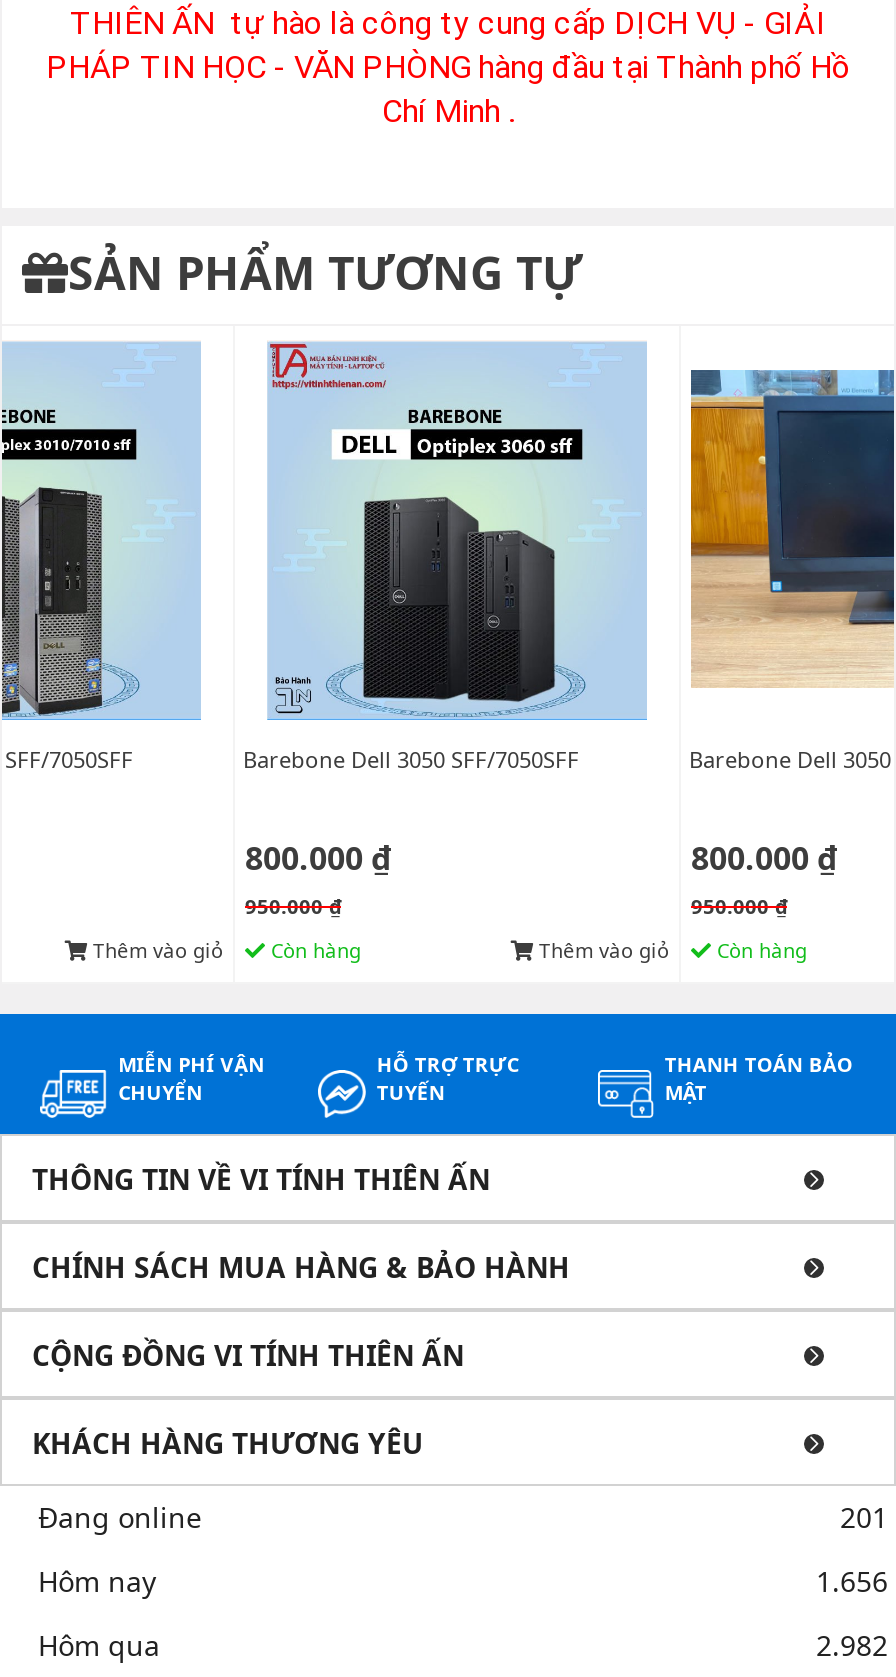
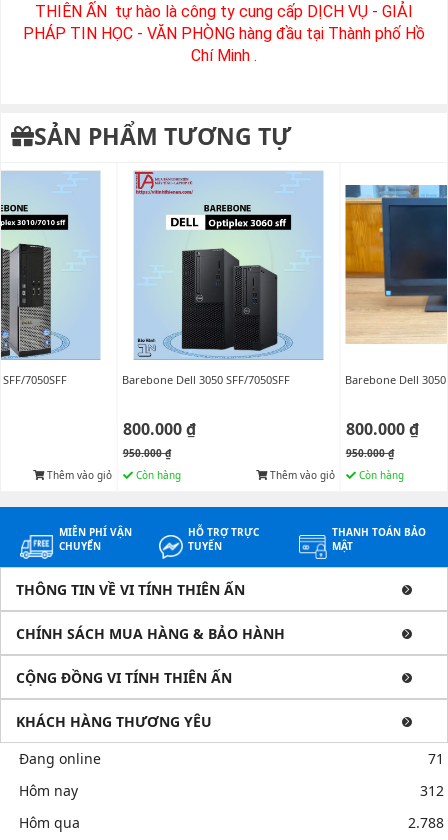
- 201
+ 71

- 1.656
+ 312

- 2.982
+ 2.788
